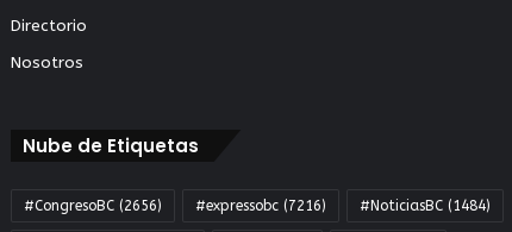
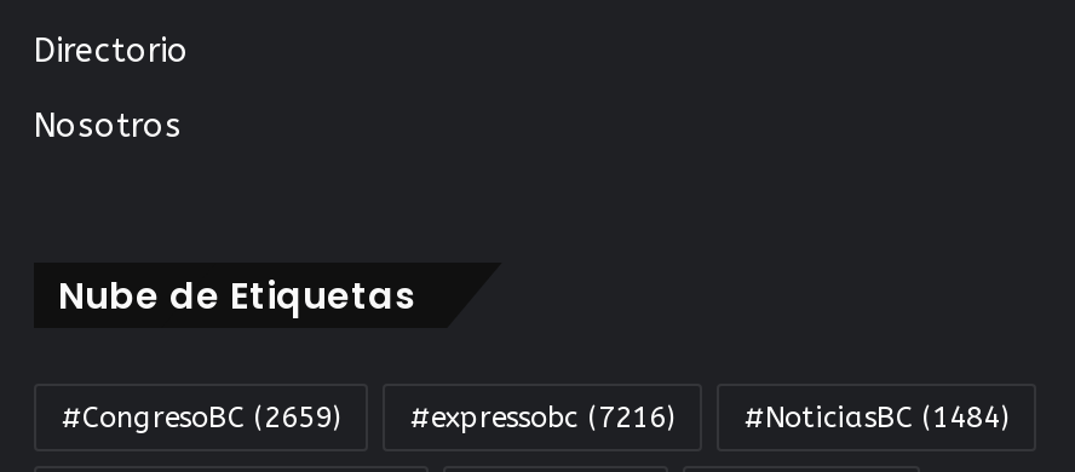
- #CongresoBC (2656) #expressobc (7216) #NoticiasBC (1484)
+ #CongresoBC (2659) #expressobc (7216) #NoticiasBC (1484)
